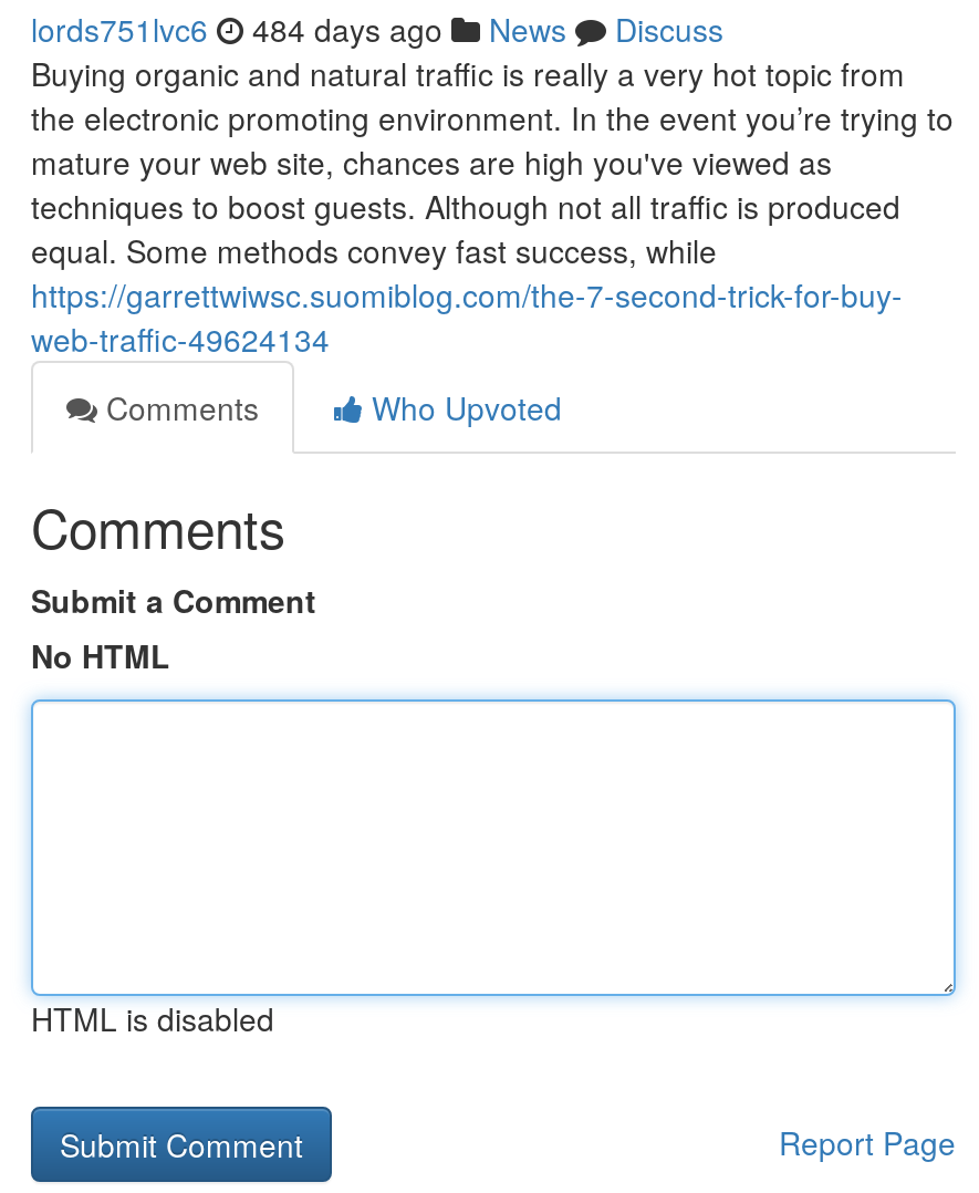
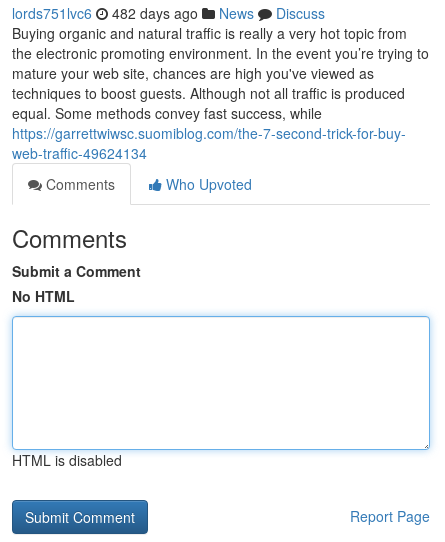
- lords751lvc6 484 days ago News Discuss
+ lords751lvc6 482 days ago News Discuss
